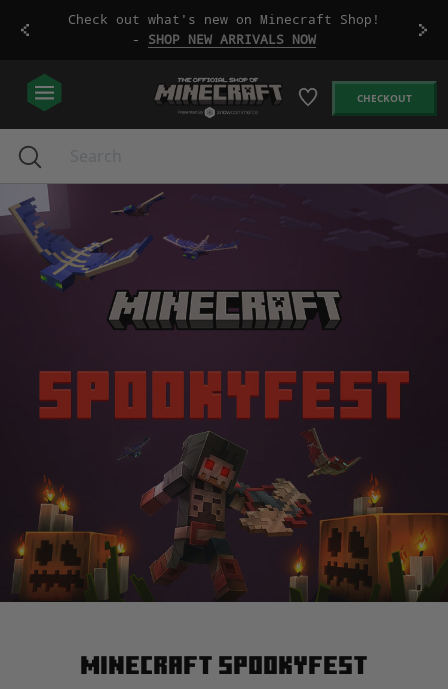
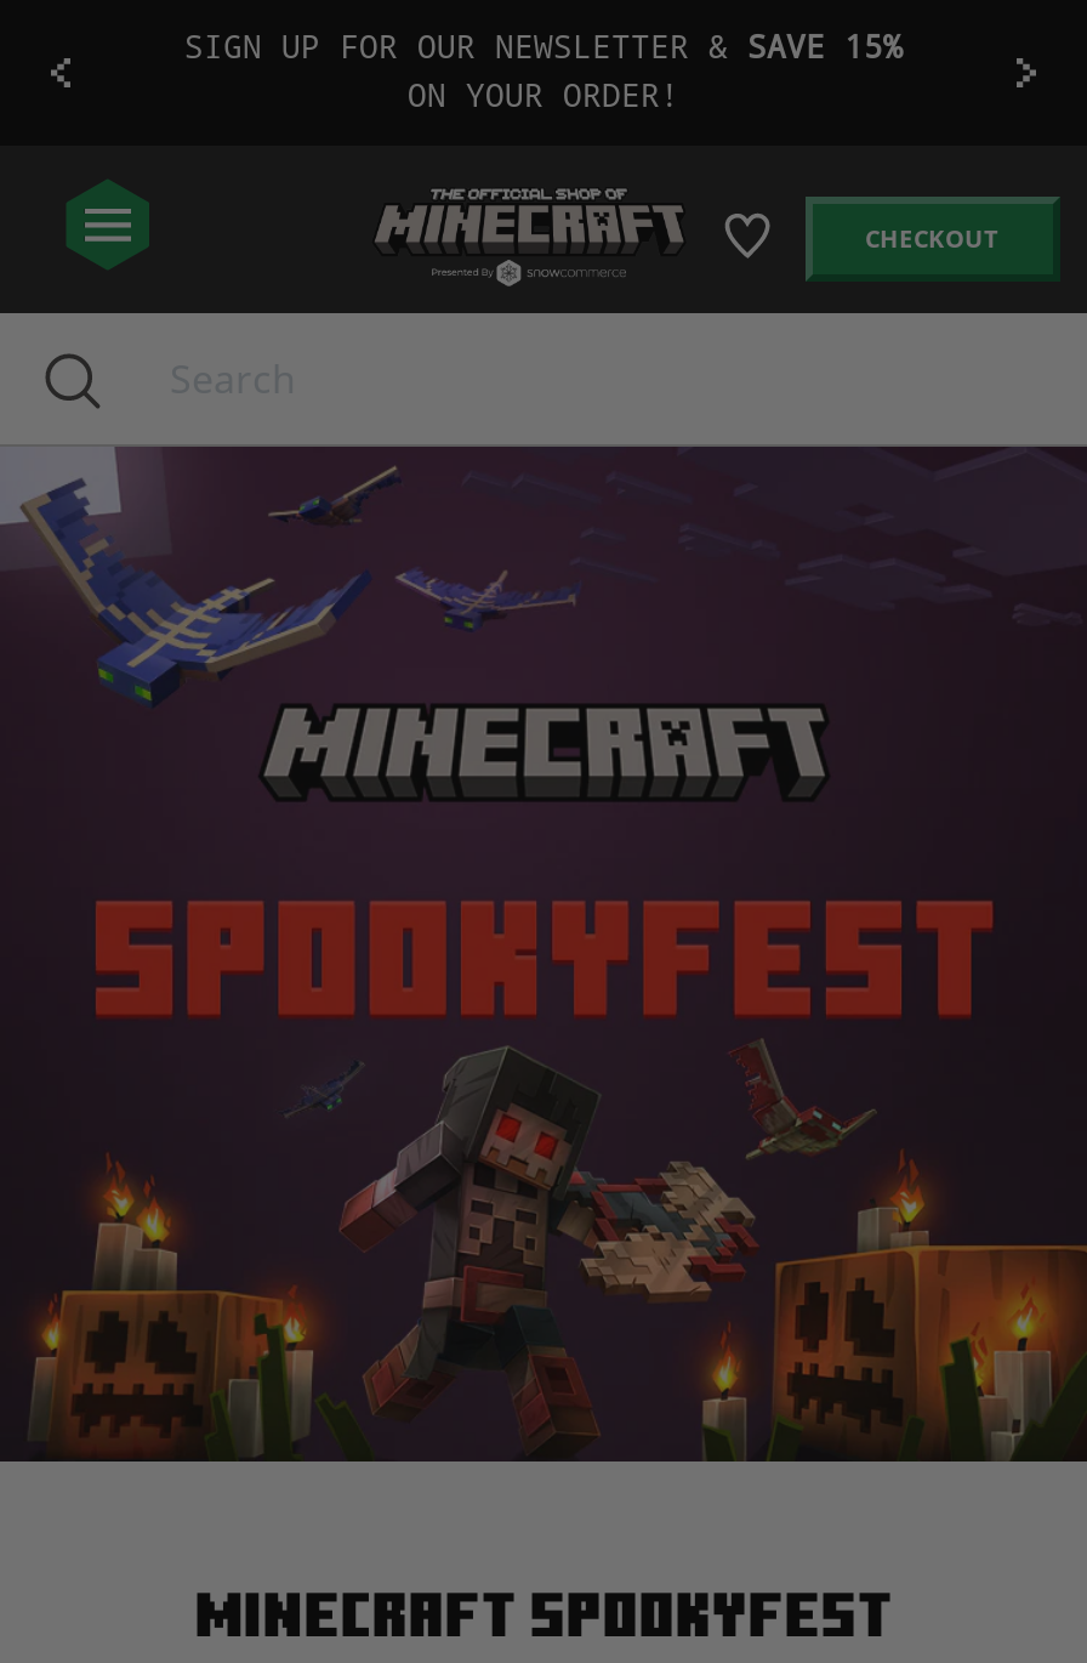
- Check out what's new on Minecraft Shop!
- - SHOP NEW ARRIVALS NOW
+ SIGN UP FOR OUR NEWSLETTER & SAVE 15%
+ ON YOUR ORDER!
